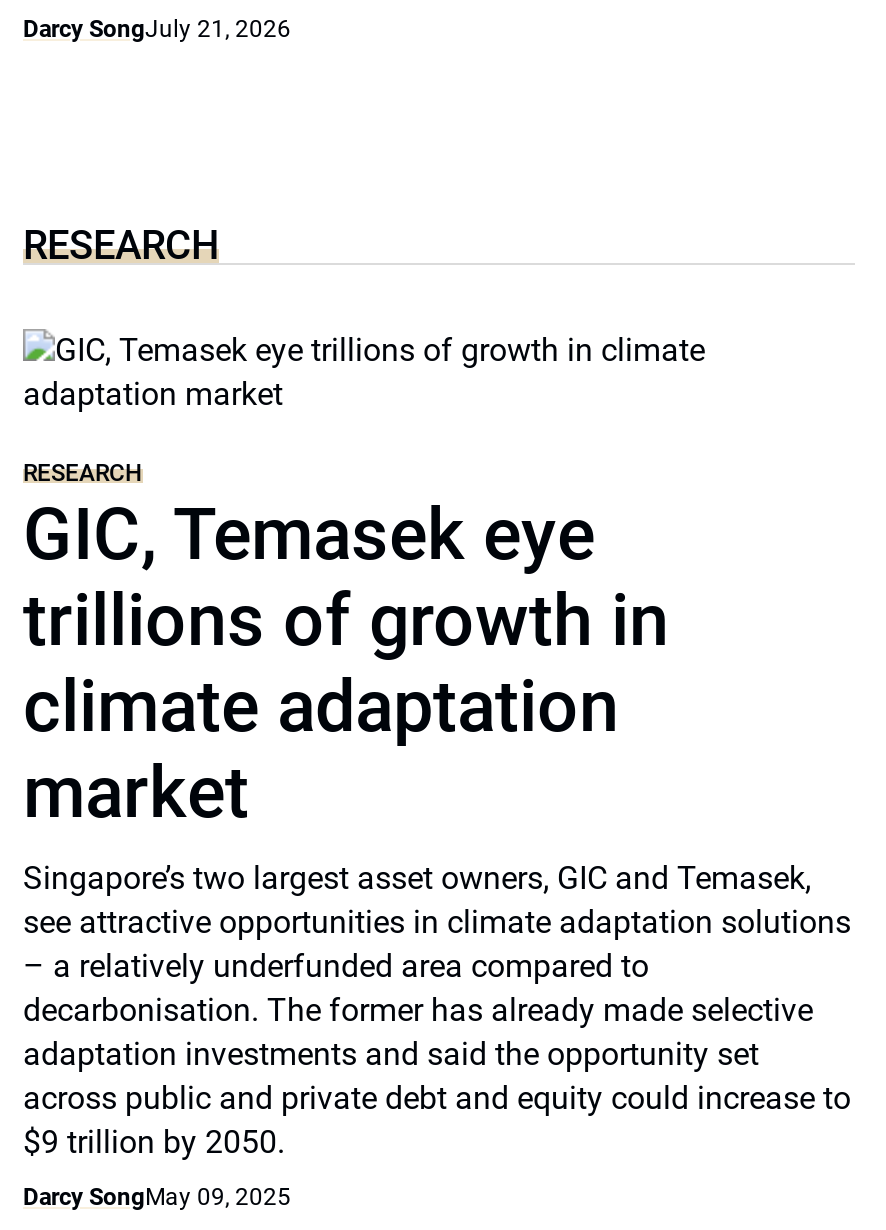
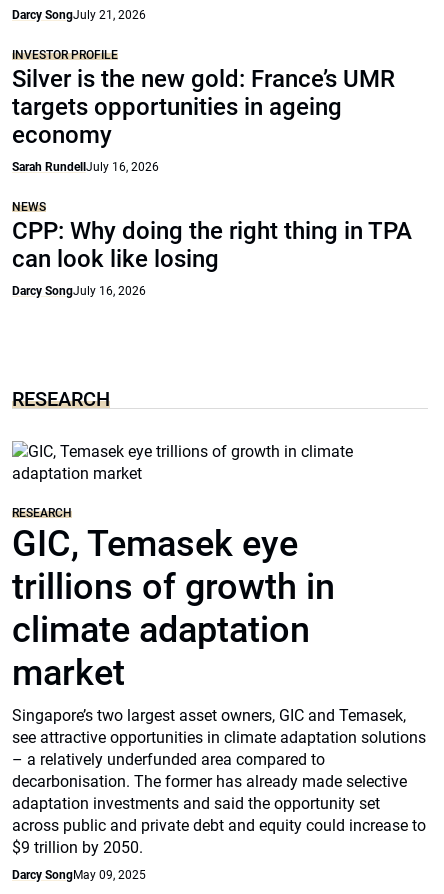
+ INVESTOR PROFILE
+ Silver is the new gold: France’s UMR
+ targets opportunities in ageing
+ economy
+ Sarah RundellJuly 16, 2026
+ NEWS
+ CPP: Why doing the right thing in TPA
+ can look like losing
+ Darcy SongJuly 16, 2026
